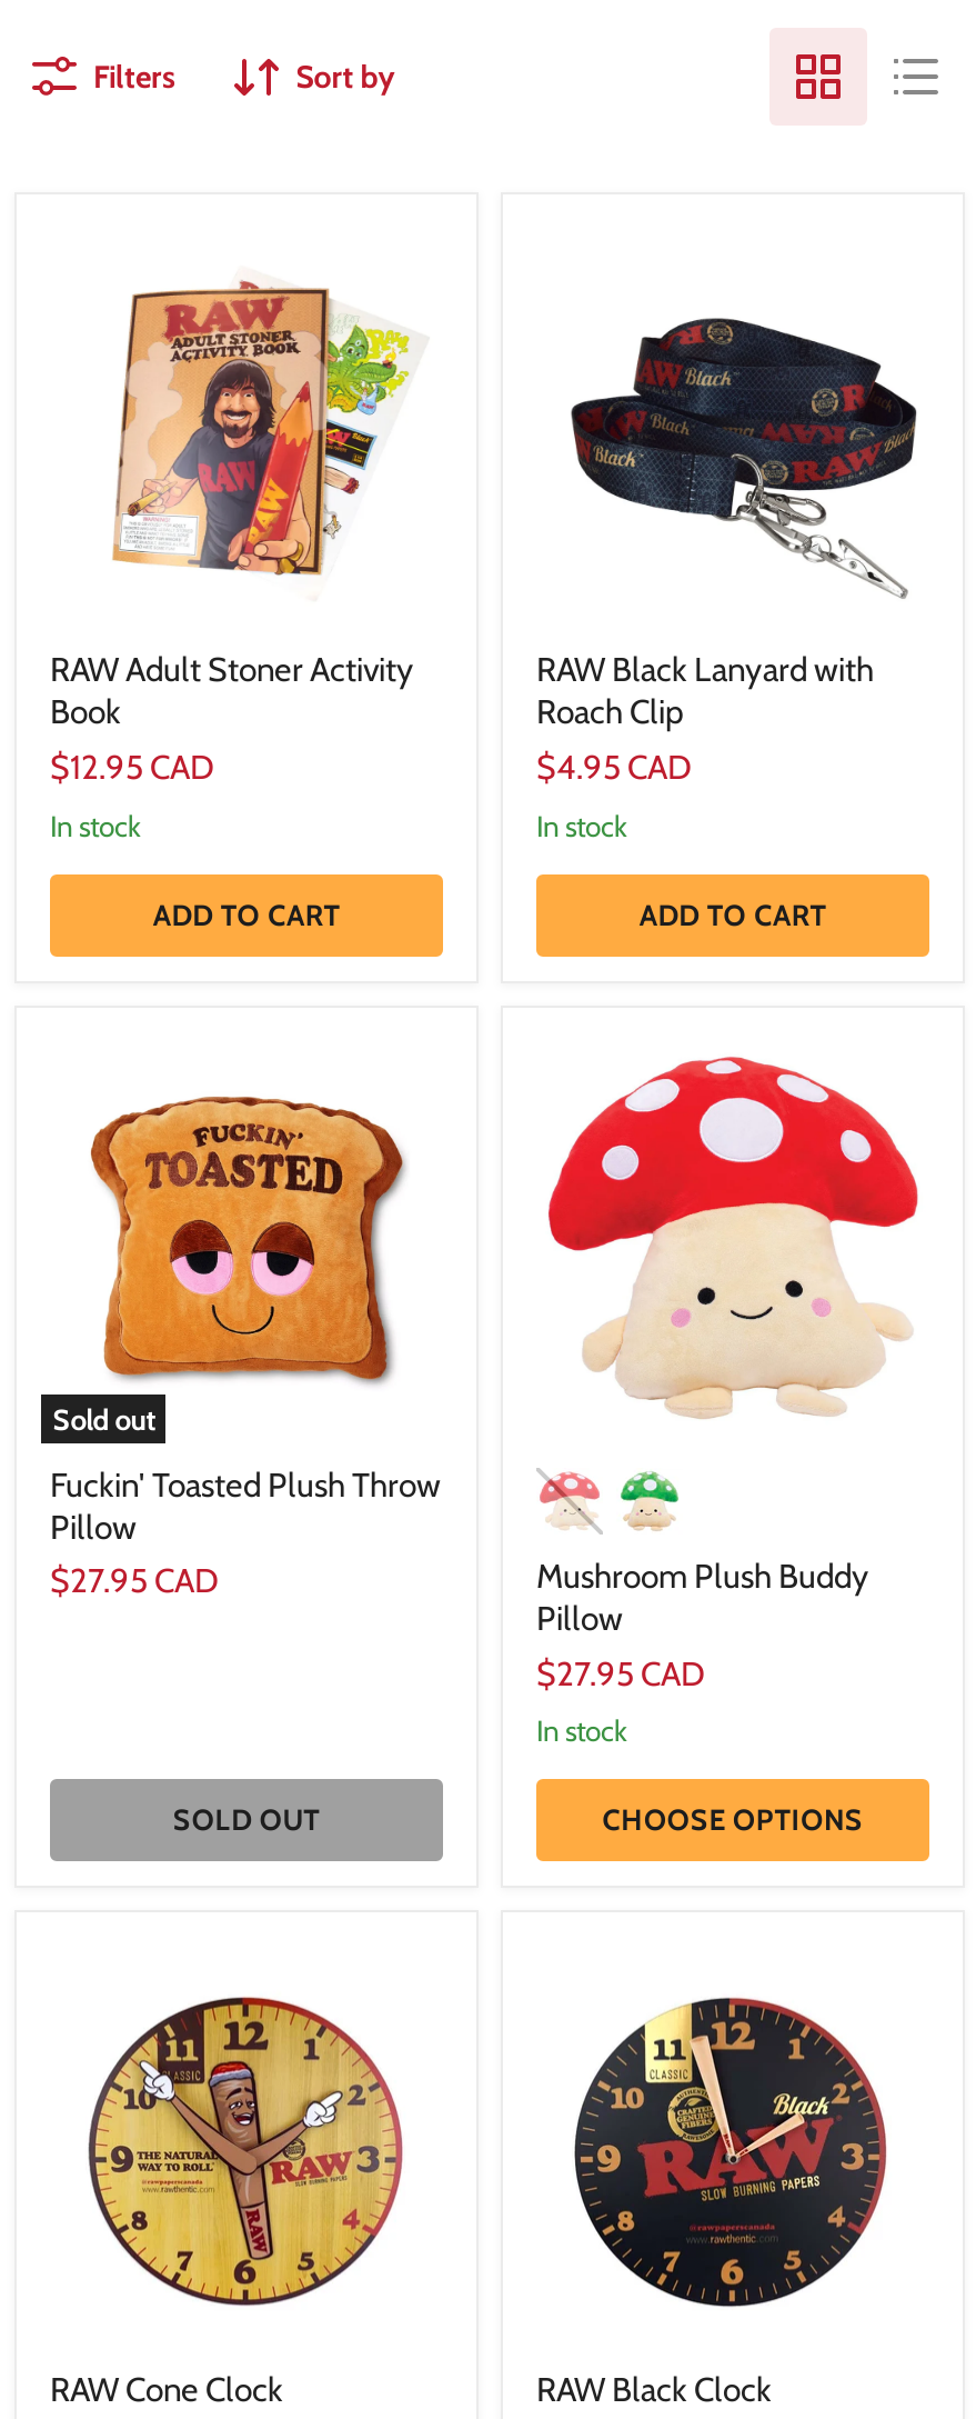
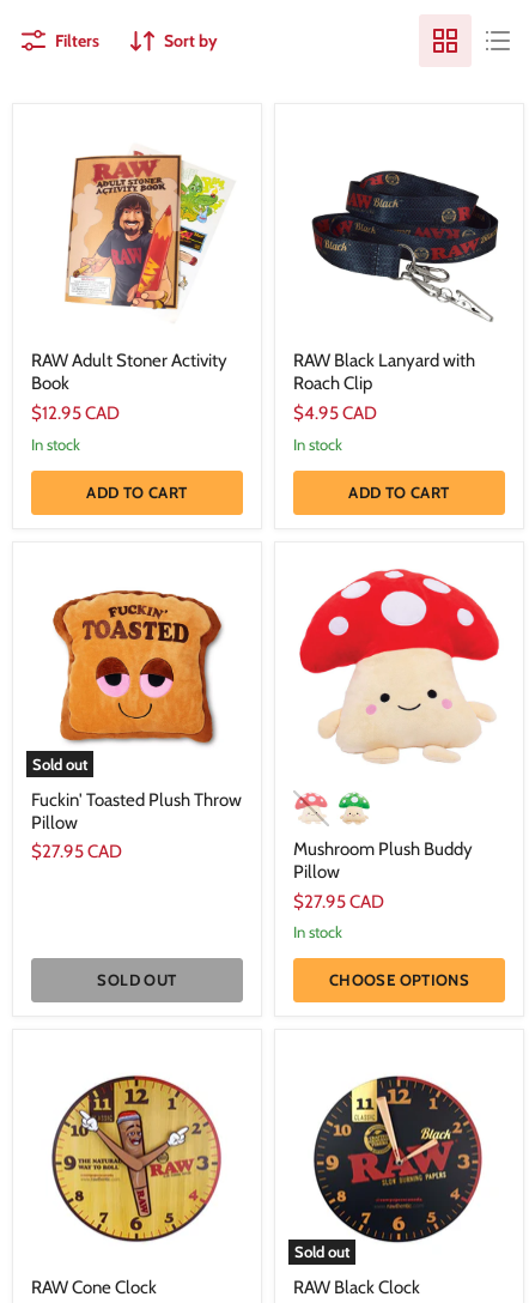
+ Sold out
